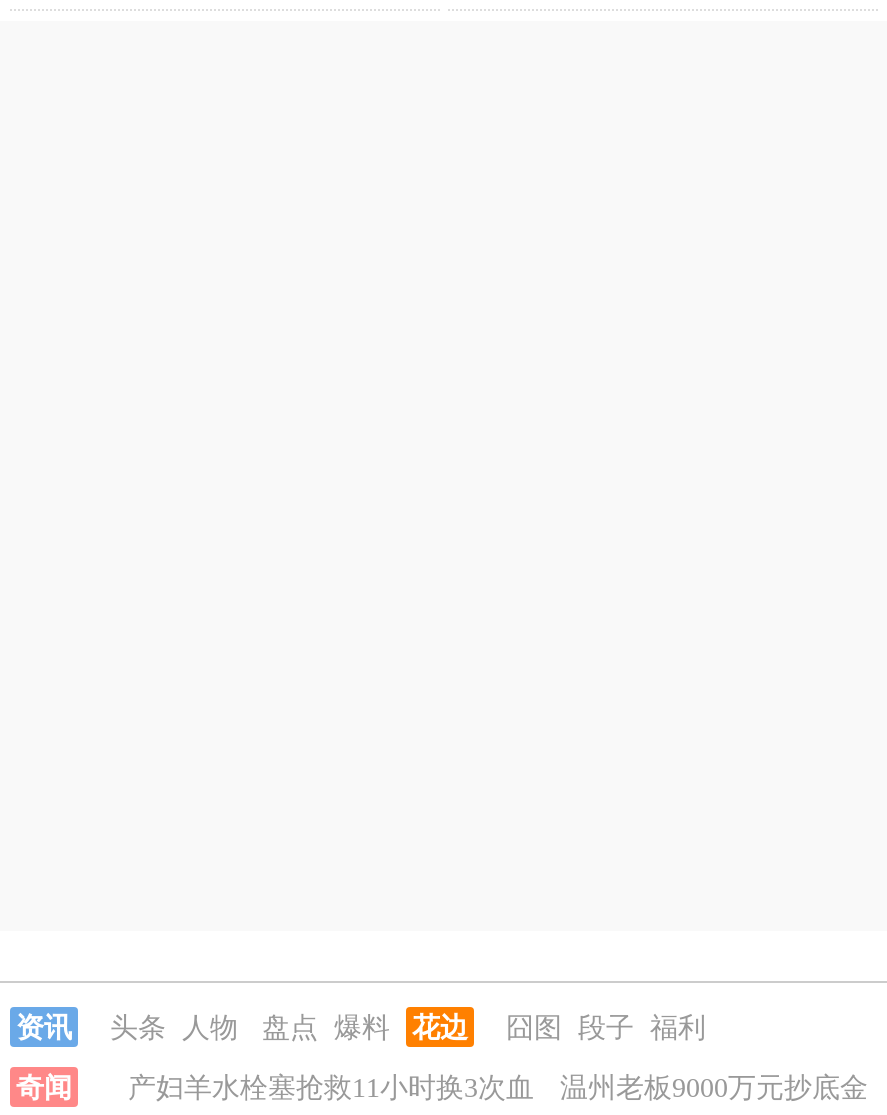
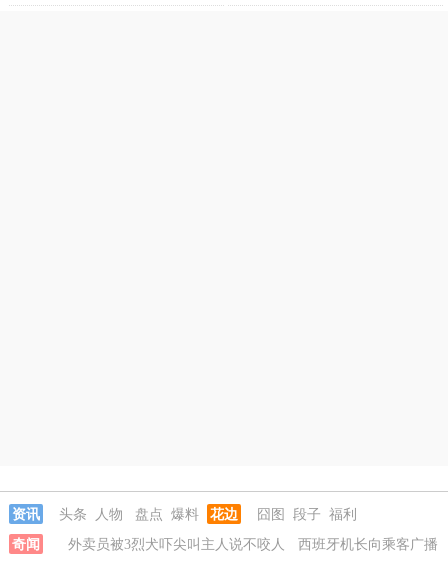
- 产妇羊水栓塞抢救11小时换3次血
- 温州老板9000万元抄底金
+ 外卖员被3烈犬吓尖叫主人说不咬人
+ 西班牙机长向乘客广播
